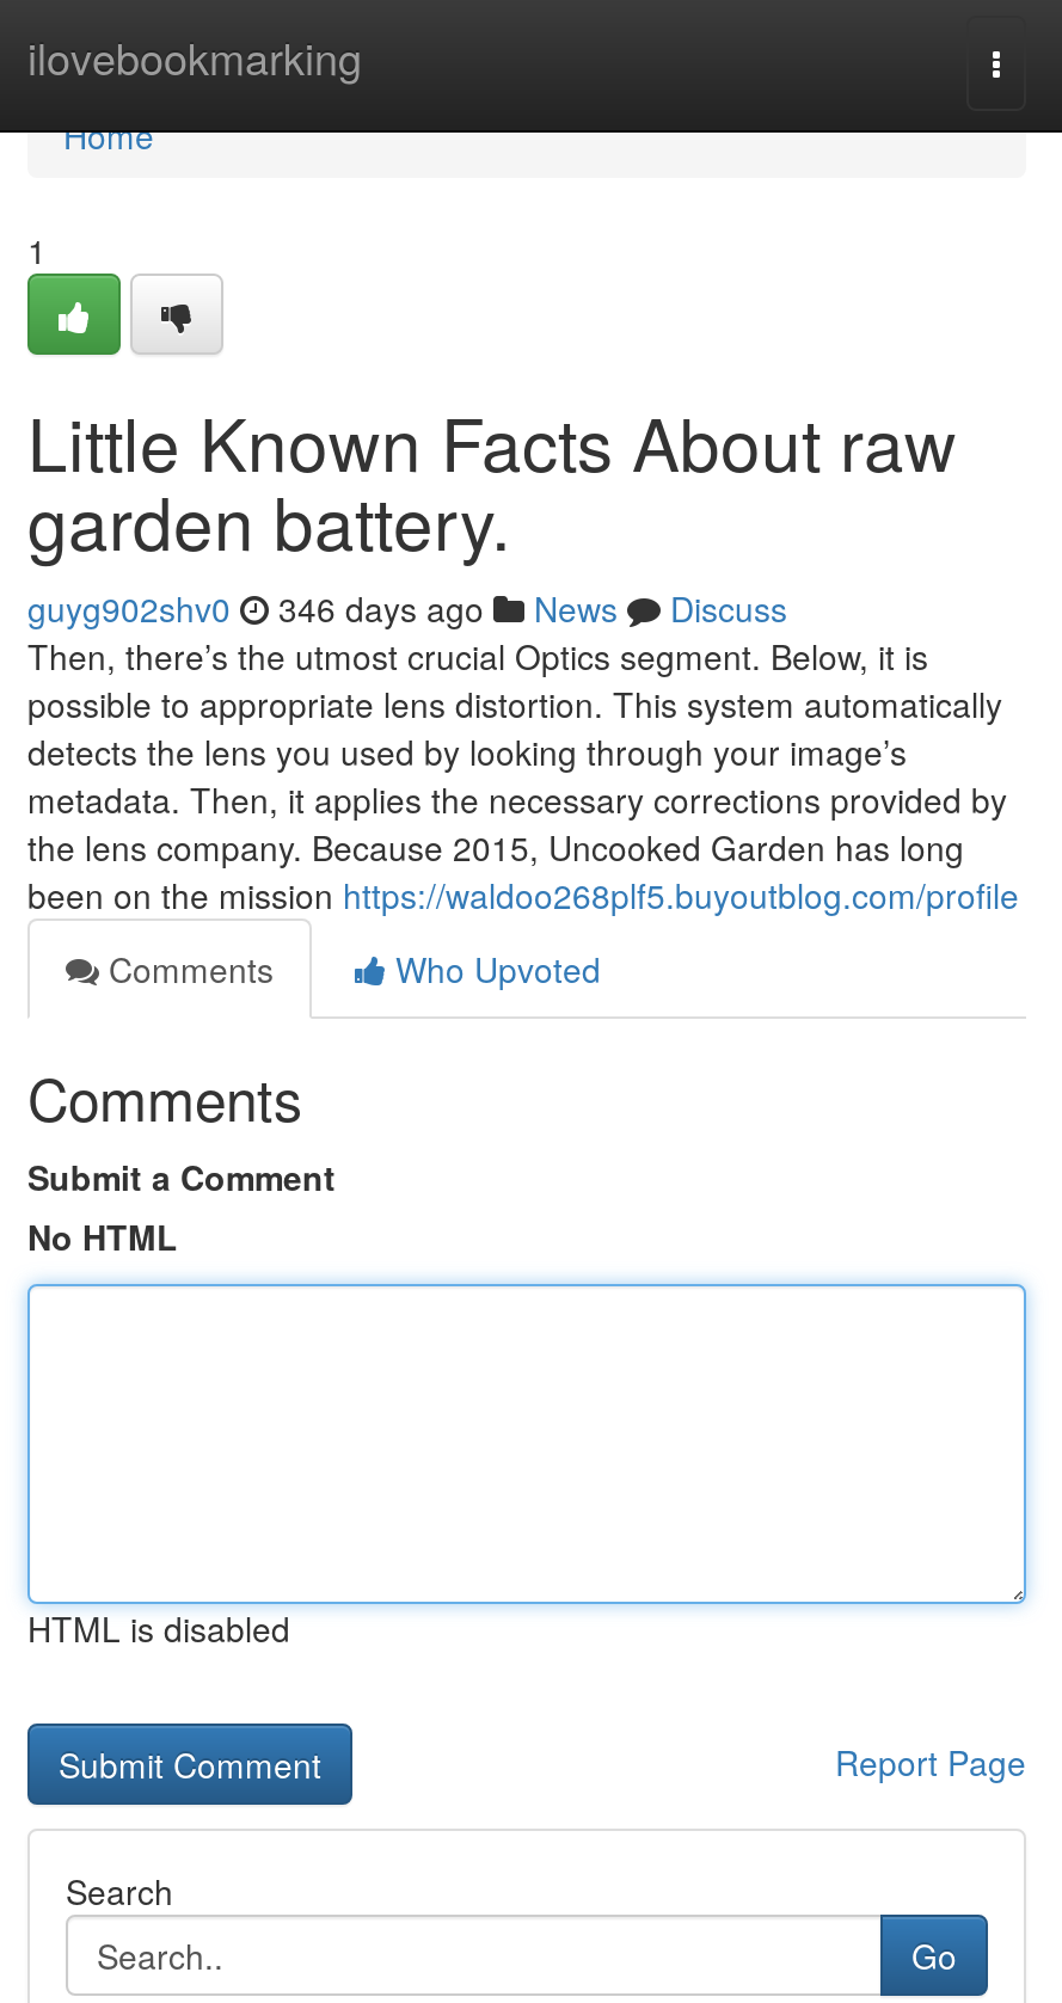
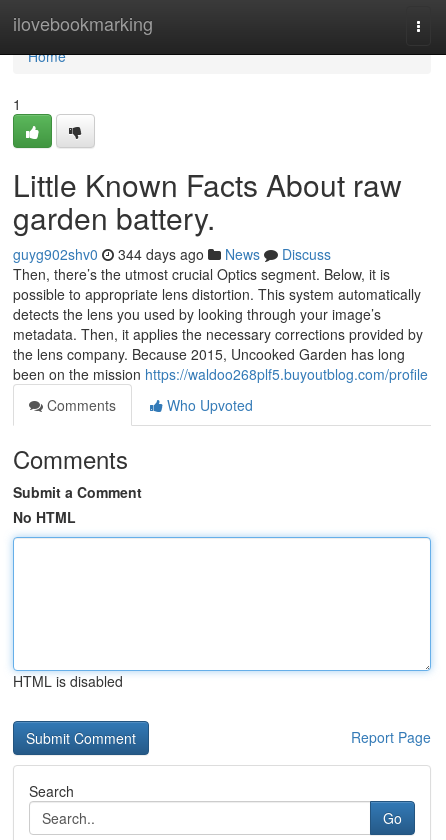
- guyg902shv0 346 days ago News Discuss
+ guyg902shv0 344 days ago News Discuss
